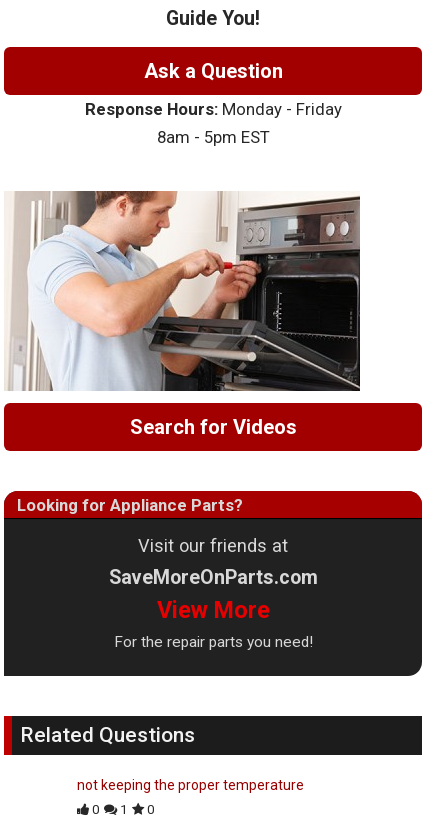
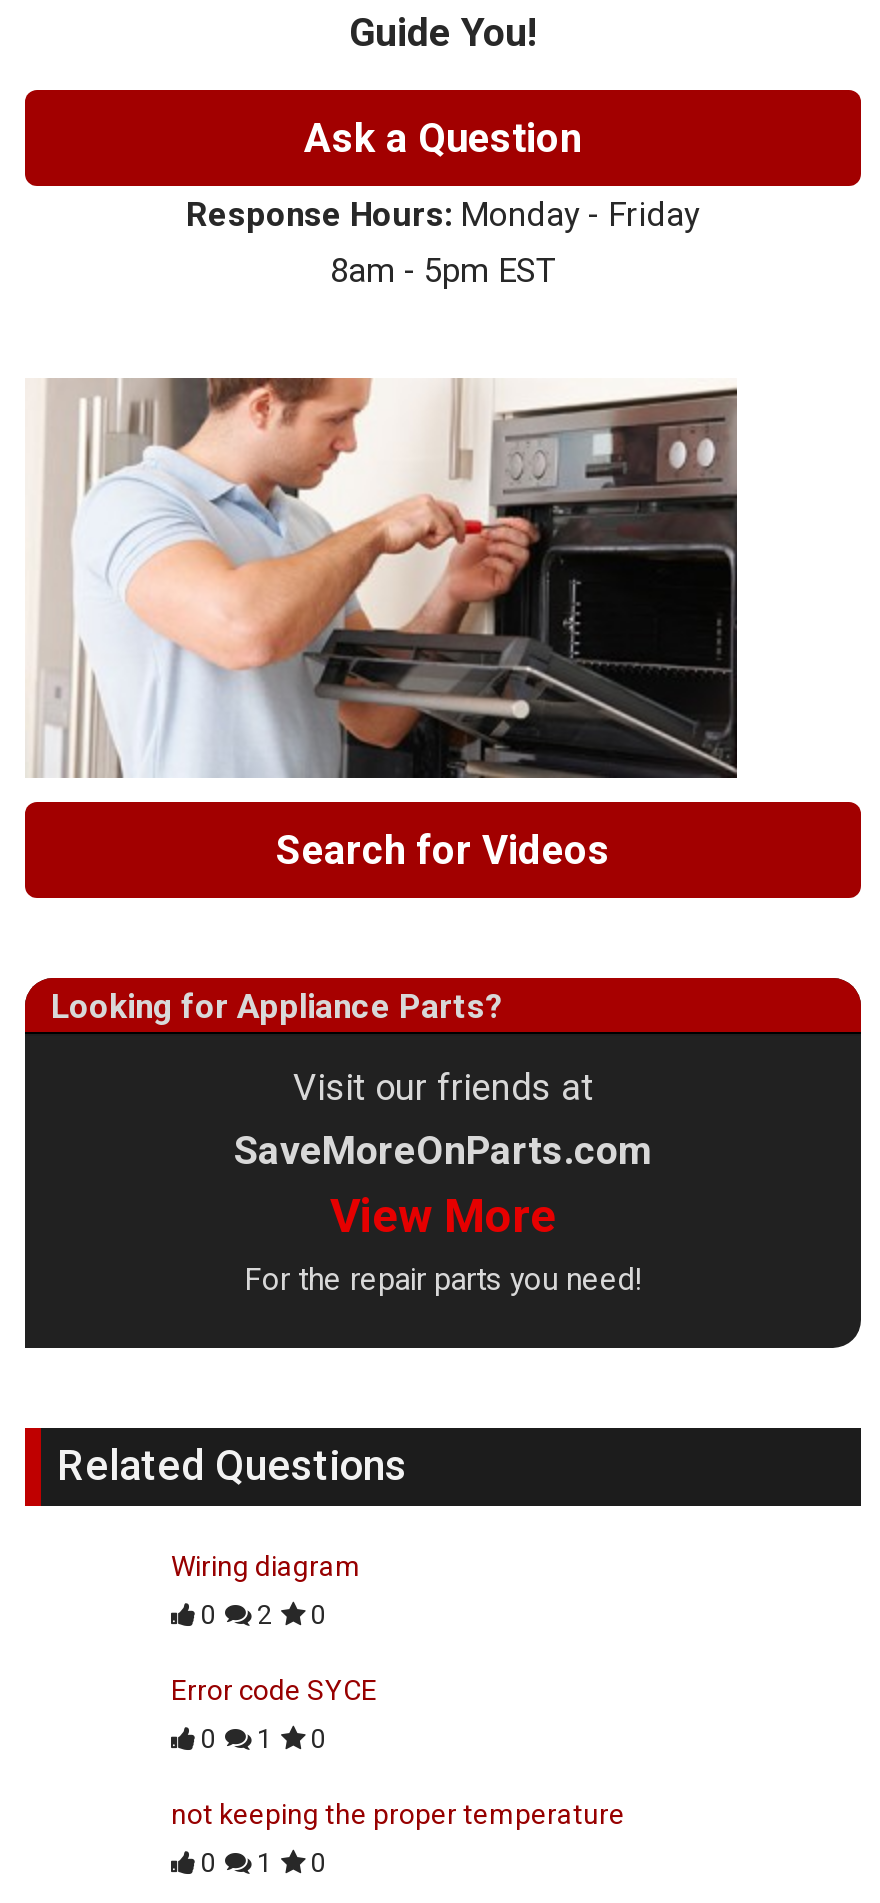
+ Wiring diagram
+ 0
+ 2
+ 0
+ Error code SYCE
+ 0
+ 1
+ 0
